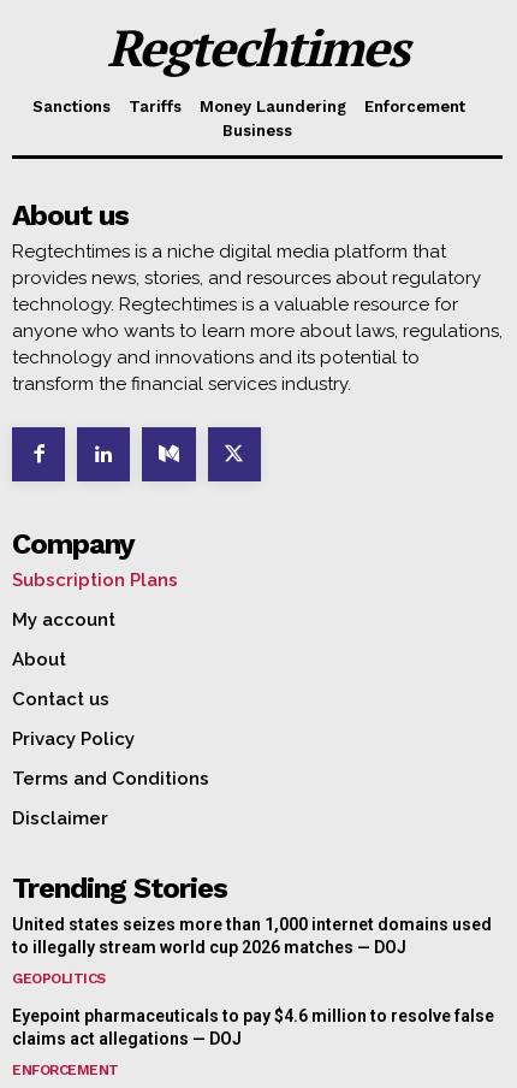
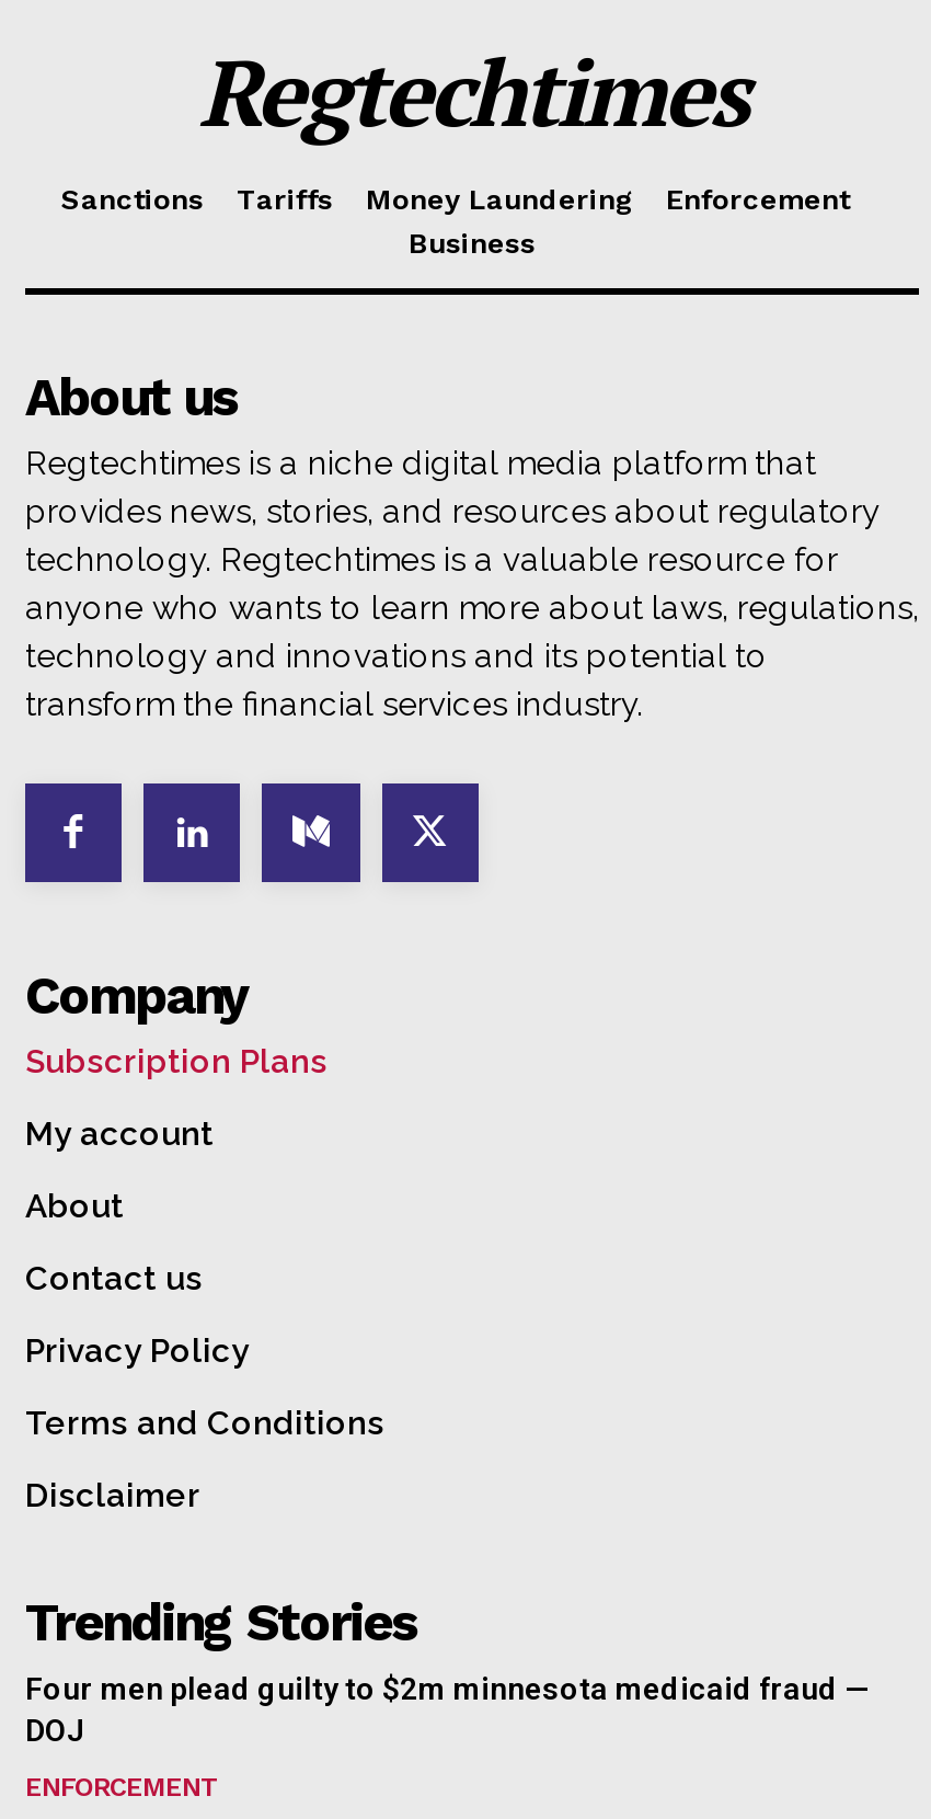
- United states seizes more than 1,000 internet domains used
- to illegally stream world cup 2026 matches — DOJ
- GEOPOLITICS
- Eyepoint pharmaceuticals to pay $4.6 million to resolve false
- claims act allegations — DOJ
+ Four men plead guilty to $2m minnesota medicaid fraud —
+ DOJ
